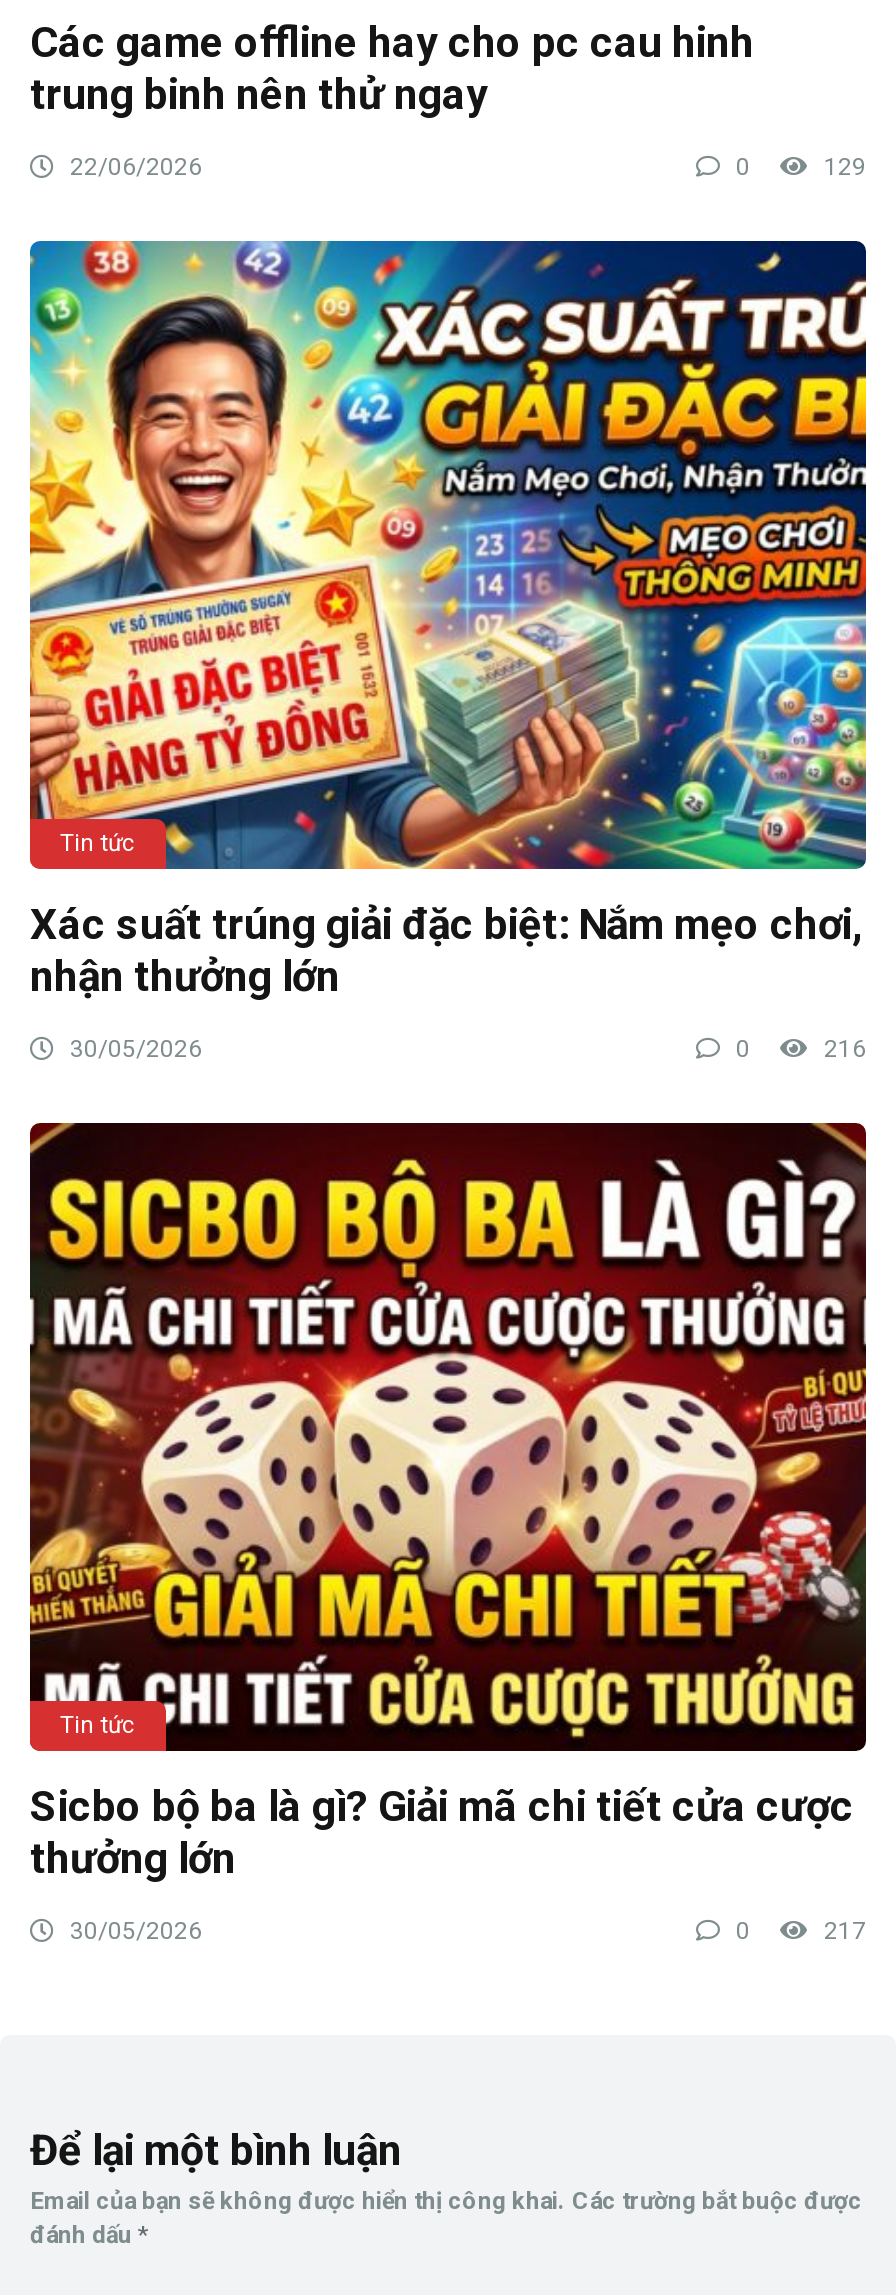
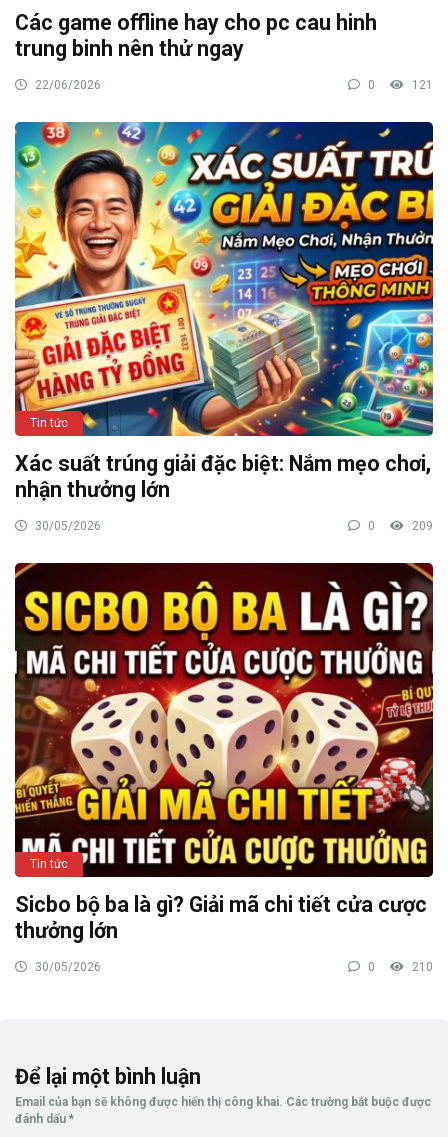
- 129
+ 121

- 216
+ 209

- 217
+ 210
